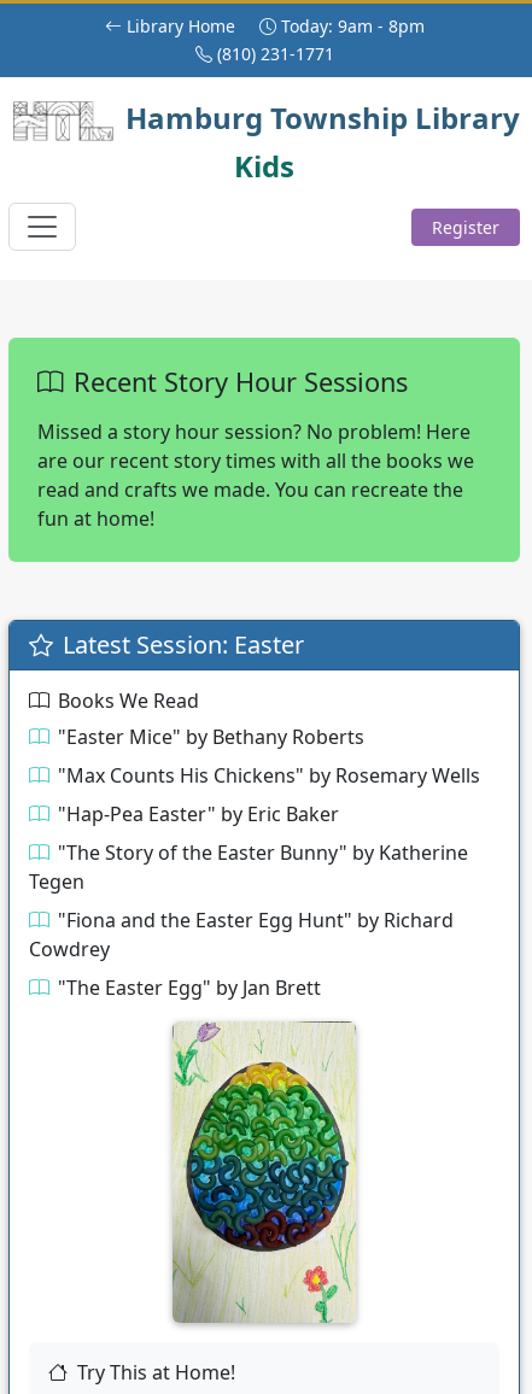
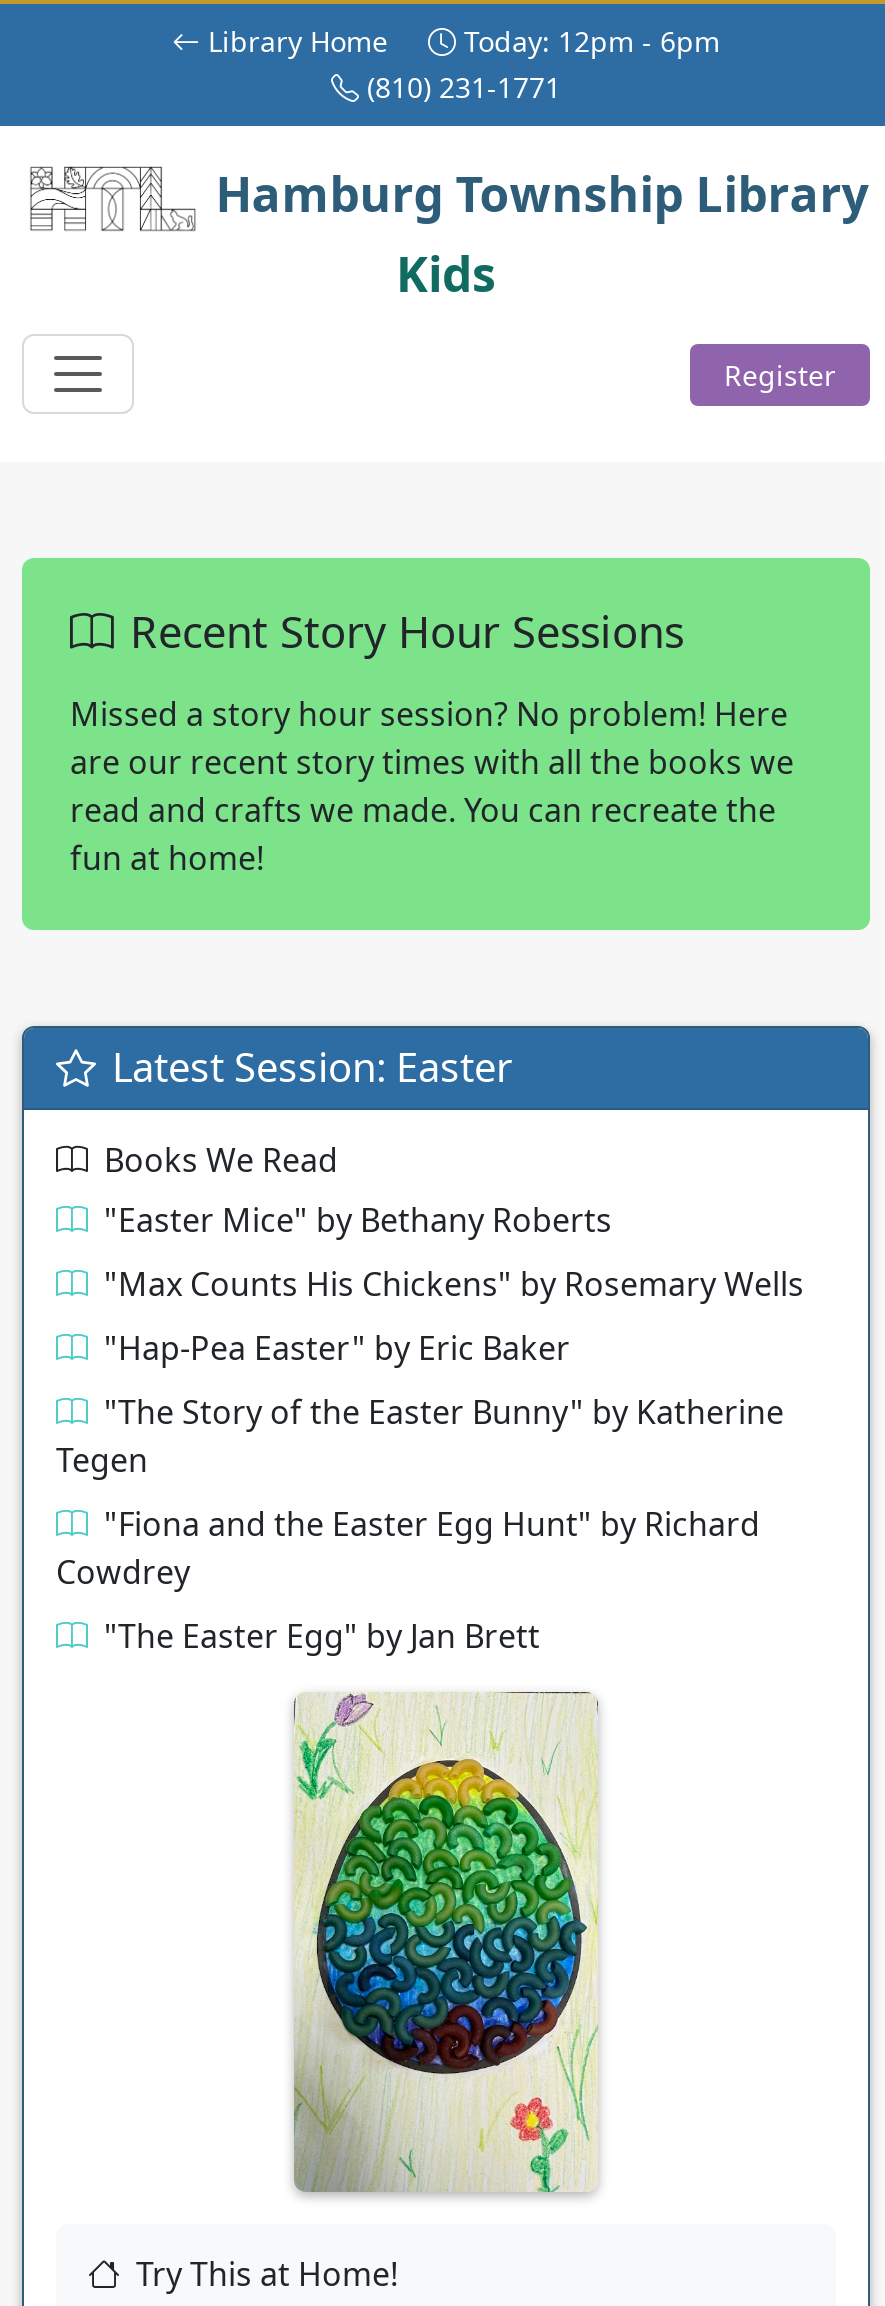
- Library Home Today: 9am - 8pm
+ Library Home Today: 12pm - 6pm
